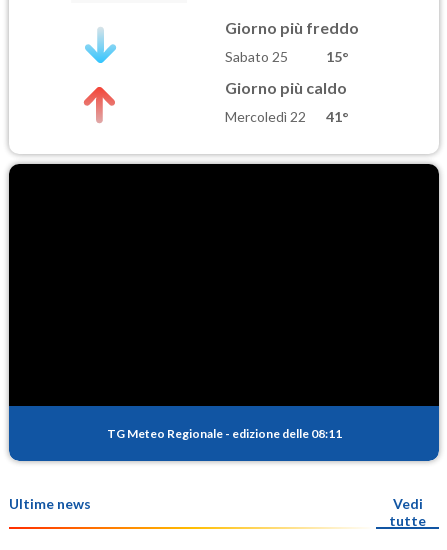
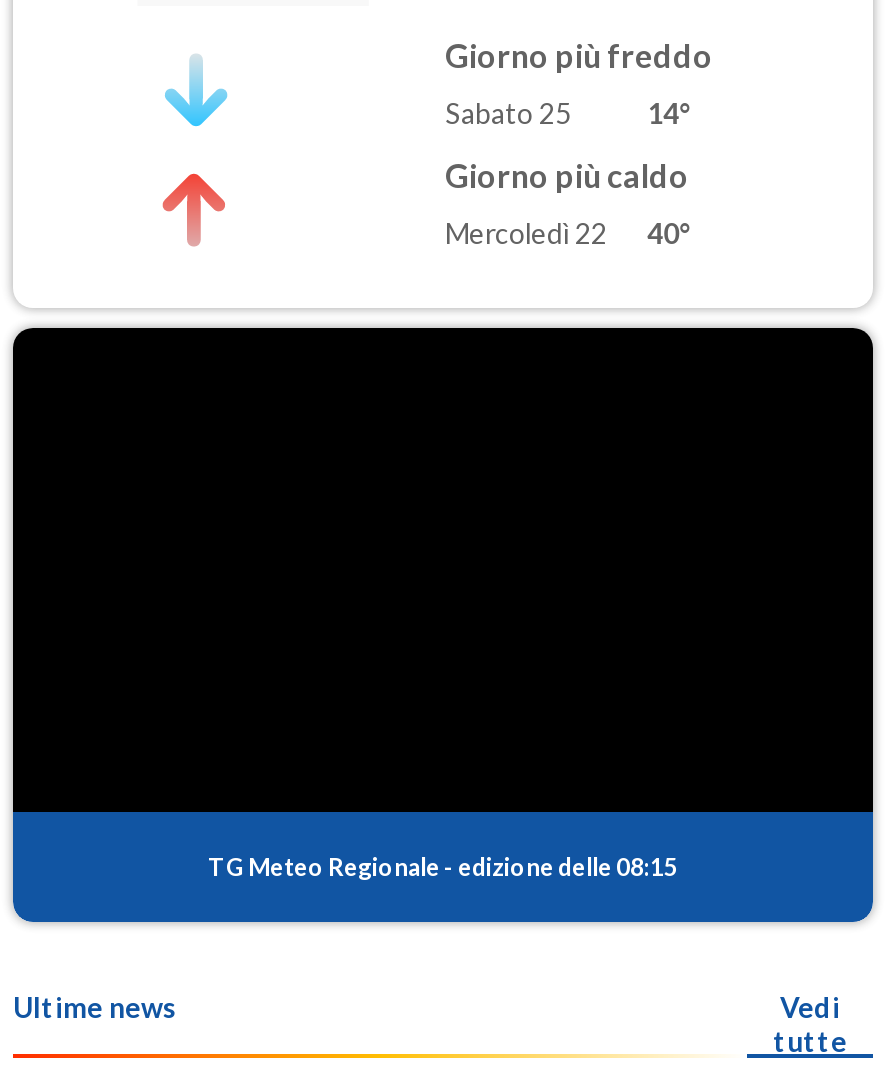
- 15°
+ 14°

- Mercoledì 22 41°
+ Mercoledì 22 40°

- TG Meteo Regionale - edizione delle 08:11
+ TG Meteo Regionale - edizione delle 08:15
